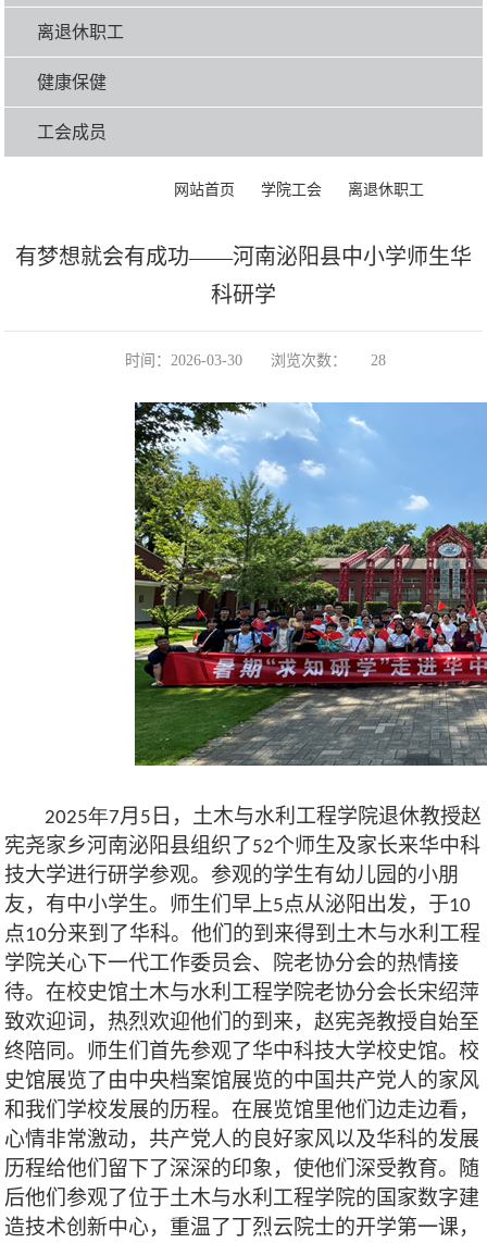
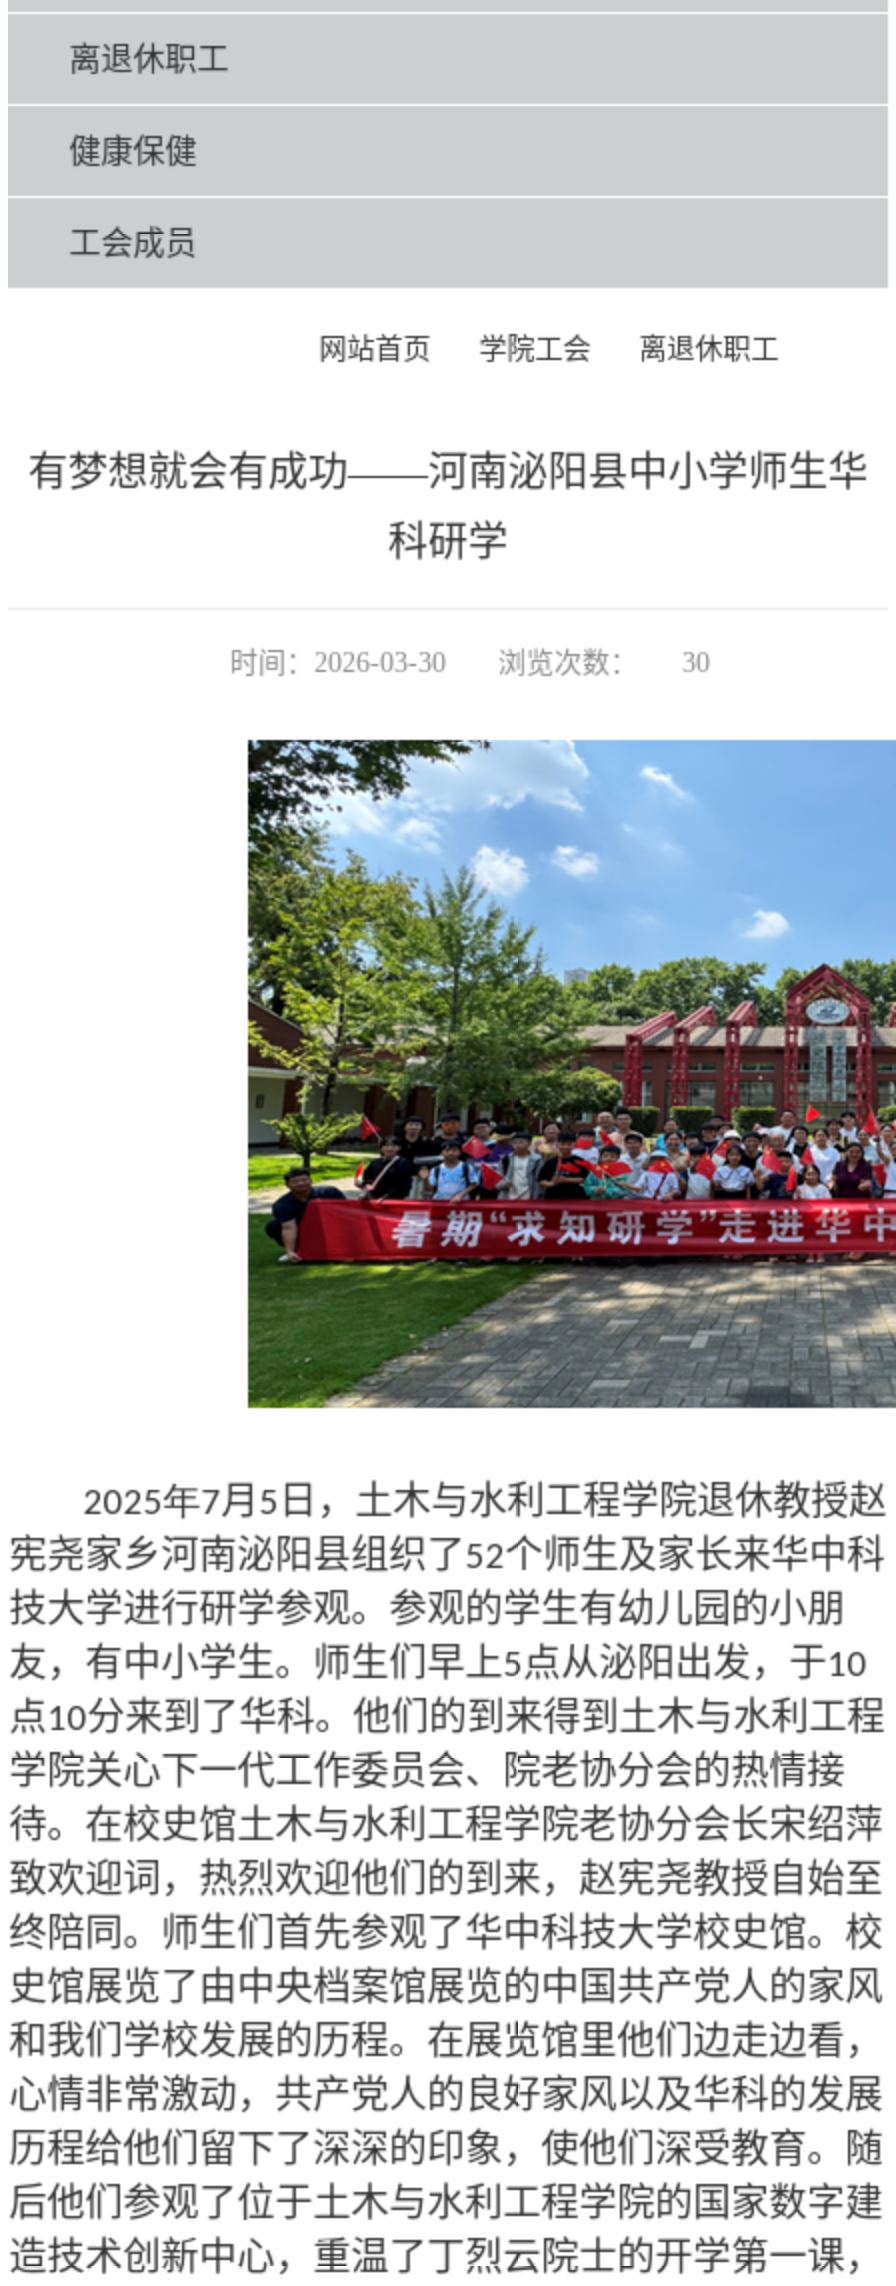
- 时间：2026-03-30 浏览次数： 28
+ 时间：2026-03-30 浏览次数： 30
